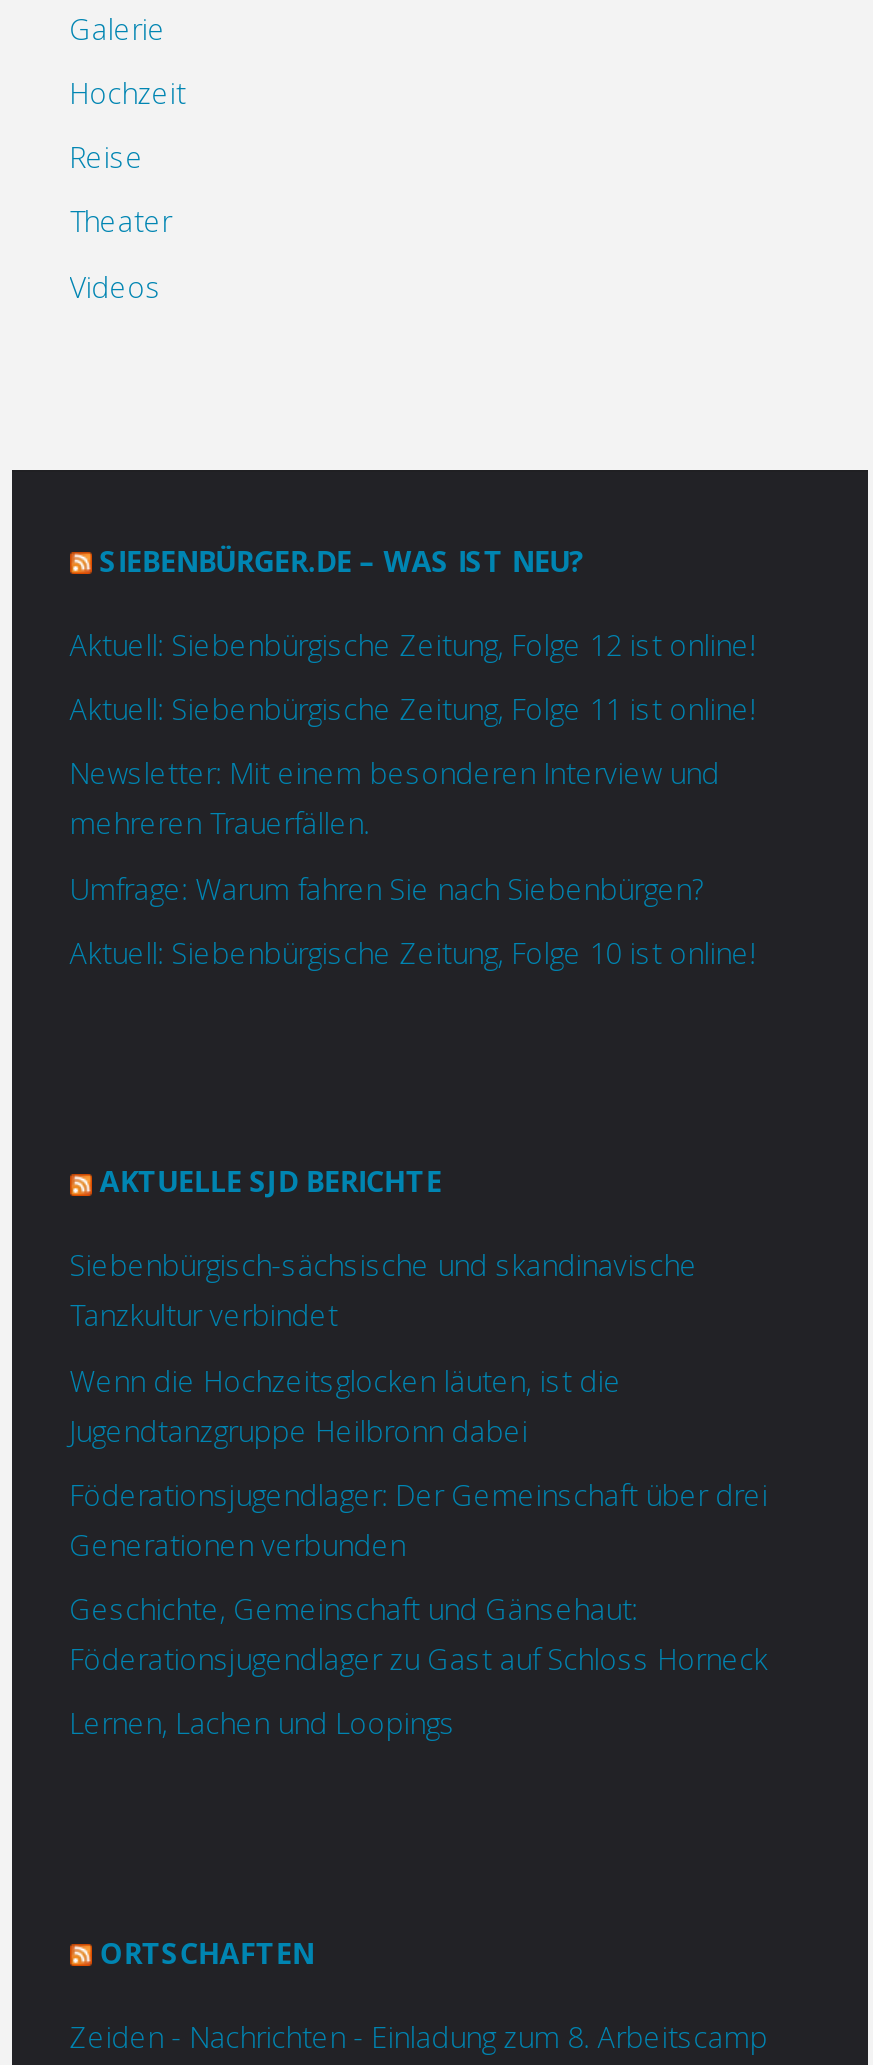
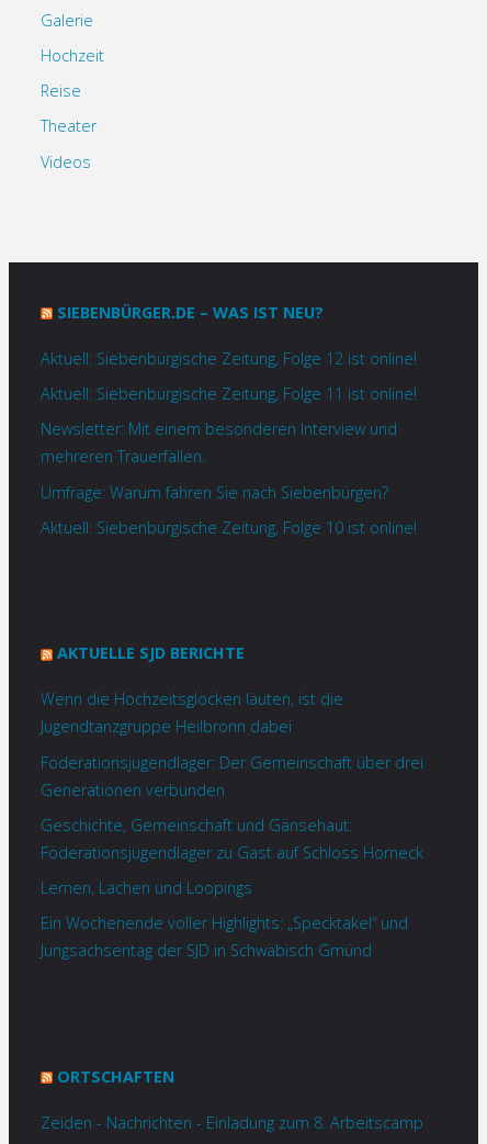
- Siebenbürgisch-sächsische und skandinavische
- Tanzkultur verbindet

moved up: Wenn die Hochzeitsglocken läuten, ist die | Jugendtanzgruppe Heilbronn dabei | Föderationsjugendlager: Der Gemeinschaft über drei | Generationen verbunden | Geschichte, Gemeinschaft und Gänsehaut: | Föderationsjugendlager zu Gast auf Schloss Horneck | Lernen, Lachen und Loopings

+ Ein Wochenende voller Highlights: „Specktakel“ und
+ Jungsachsentag der SJD in Schwäbisch Gmünd
